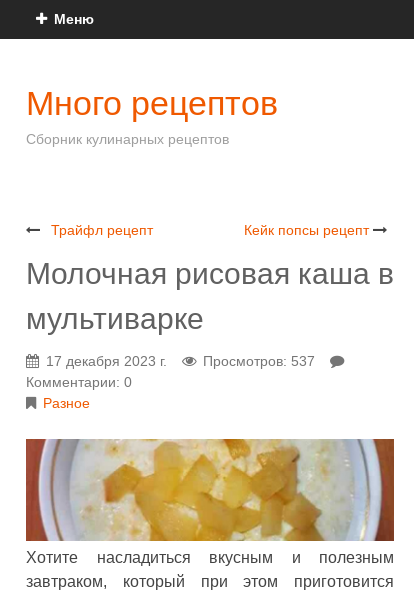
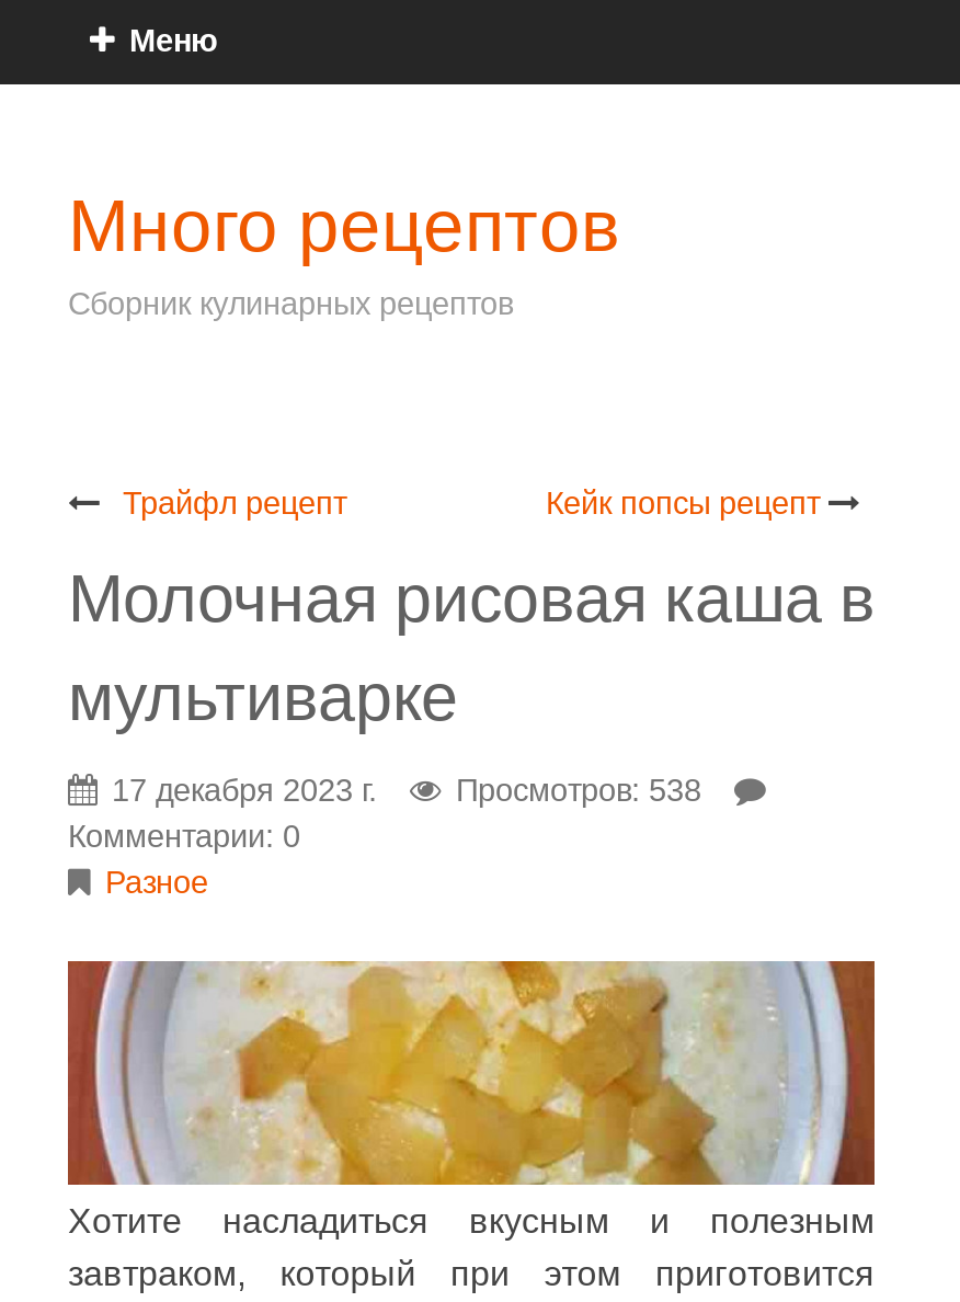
- Просмотров: 537
+ Просмотров: 538
